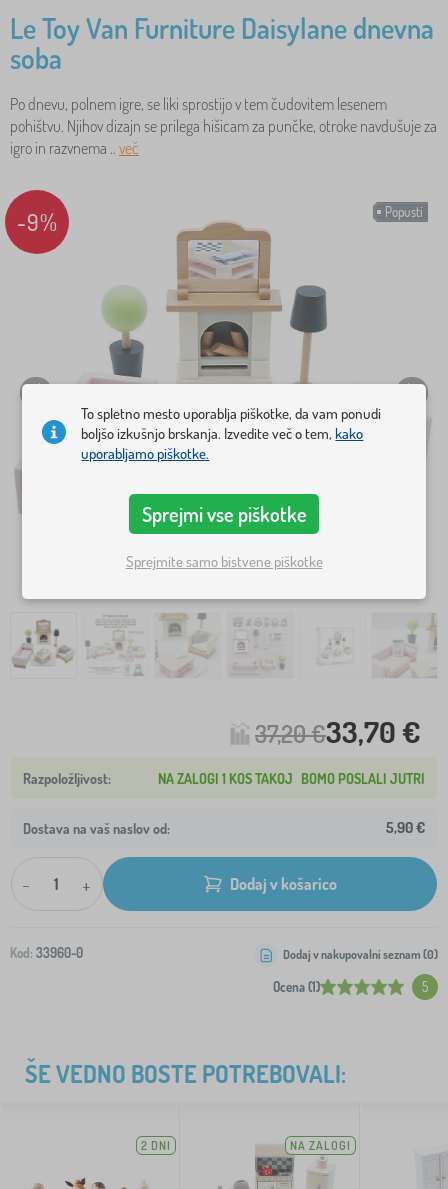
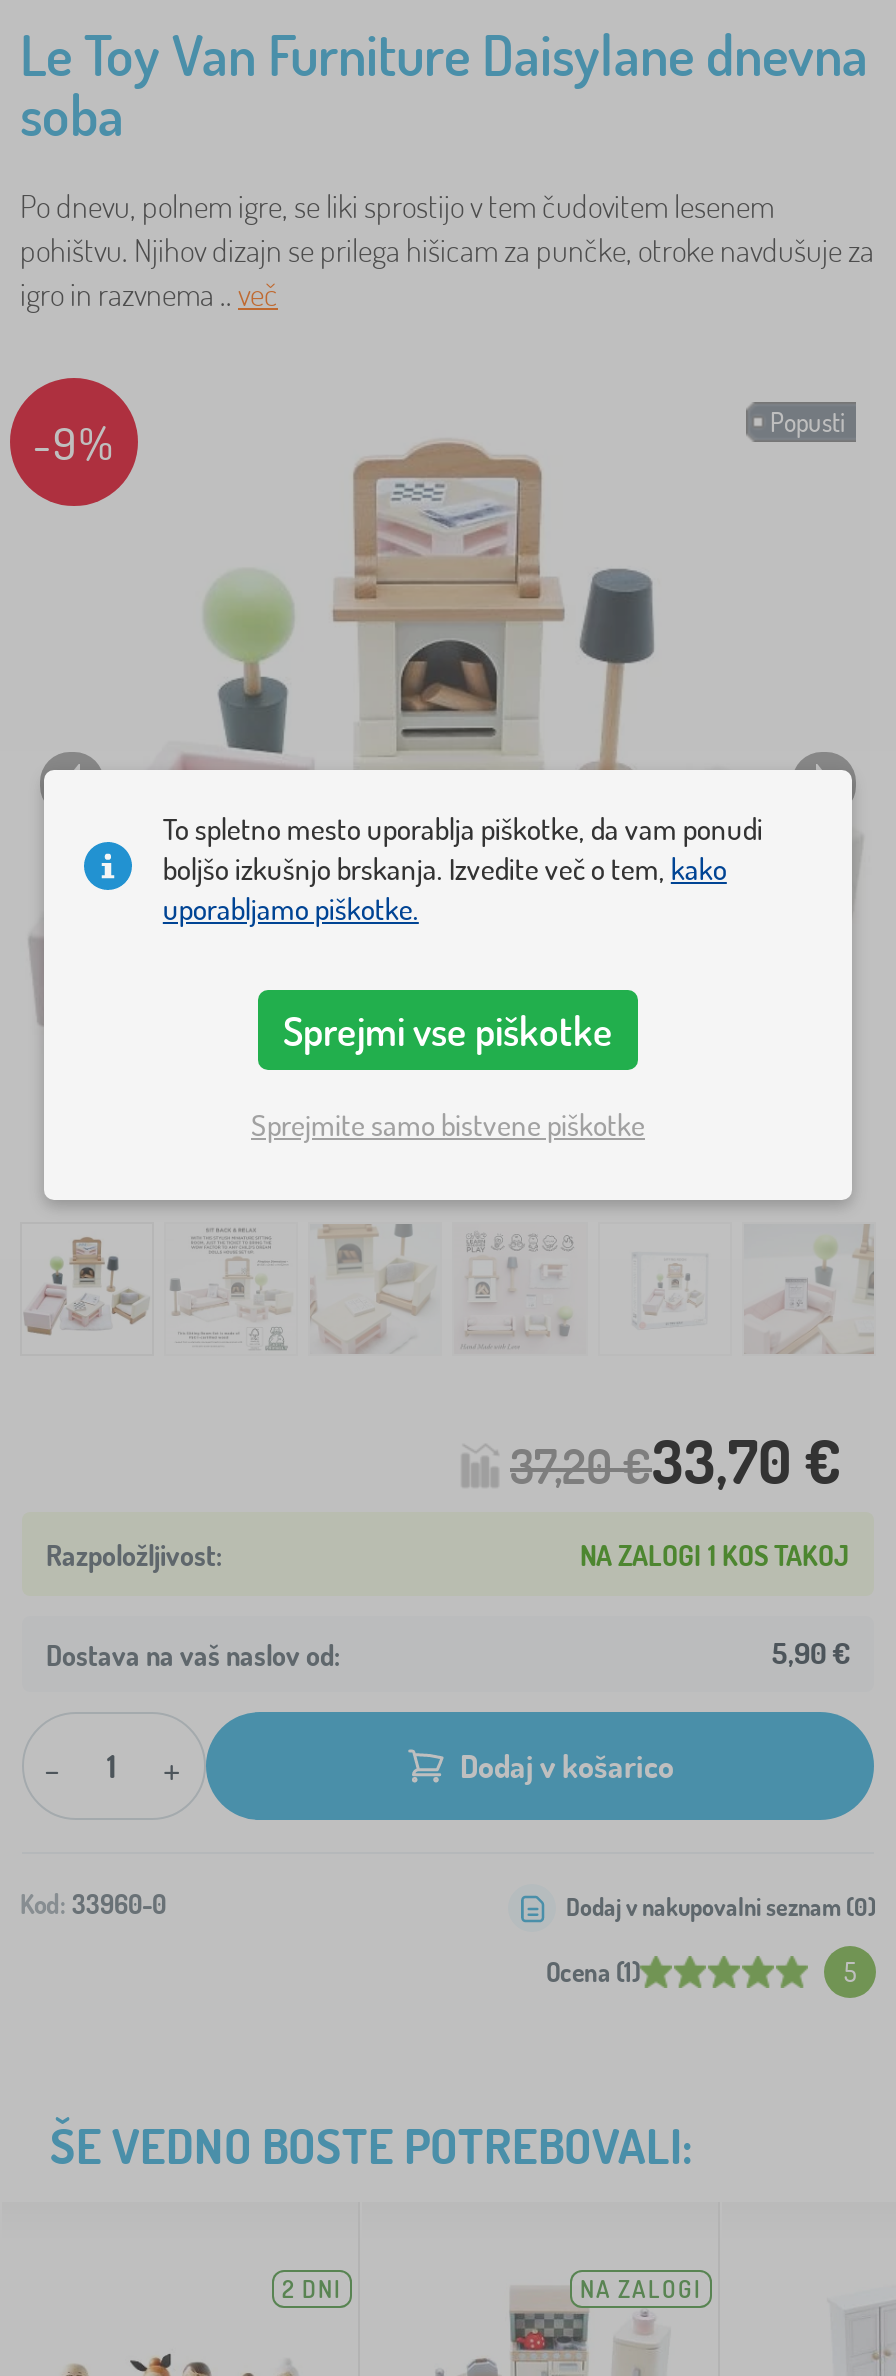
- NA ZALOGI 1 KOS TAKOJ BOMO POSLALI JUTRI
+ NA ZALOGI 1 KOS TAKOJ
